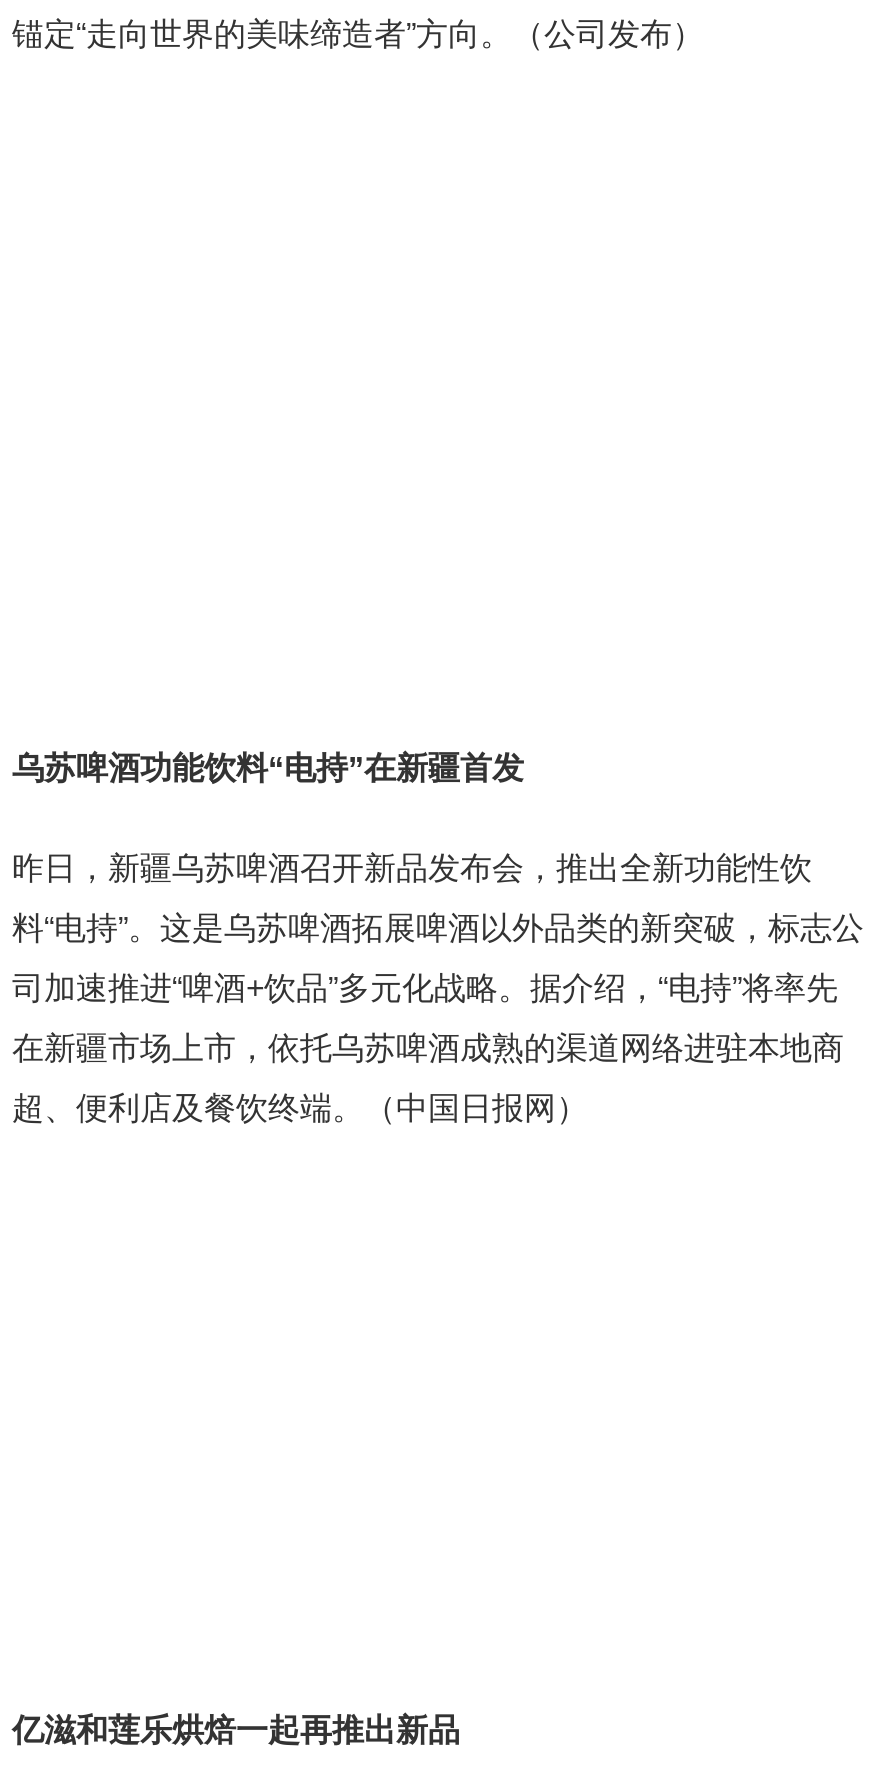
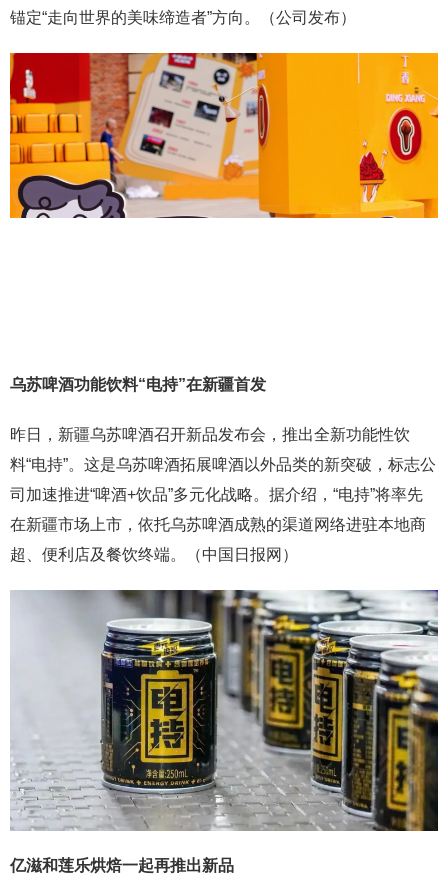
+ [image]

+ [image]
